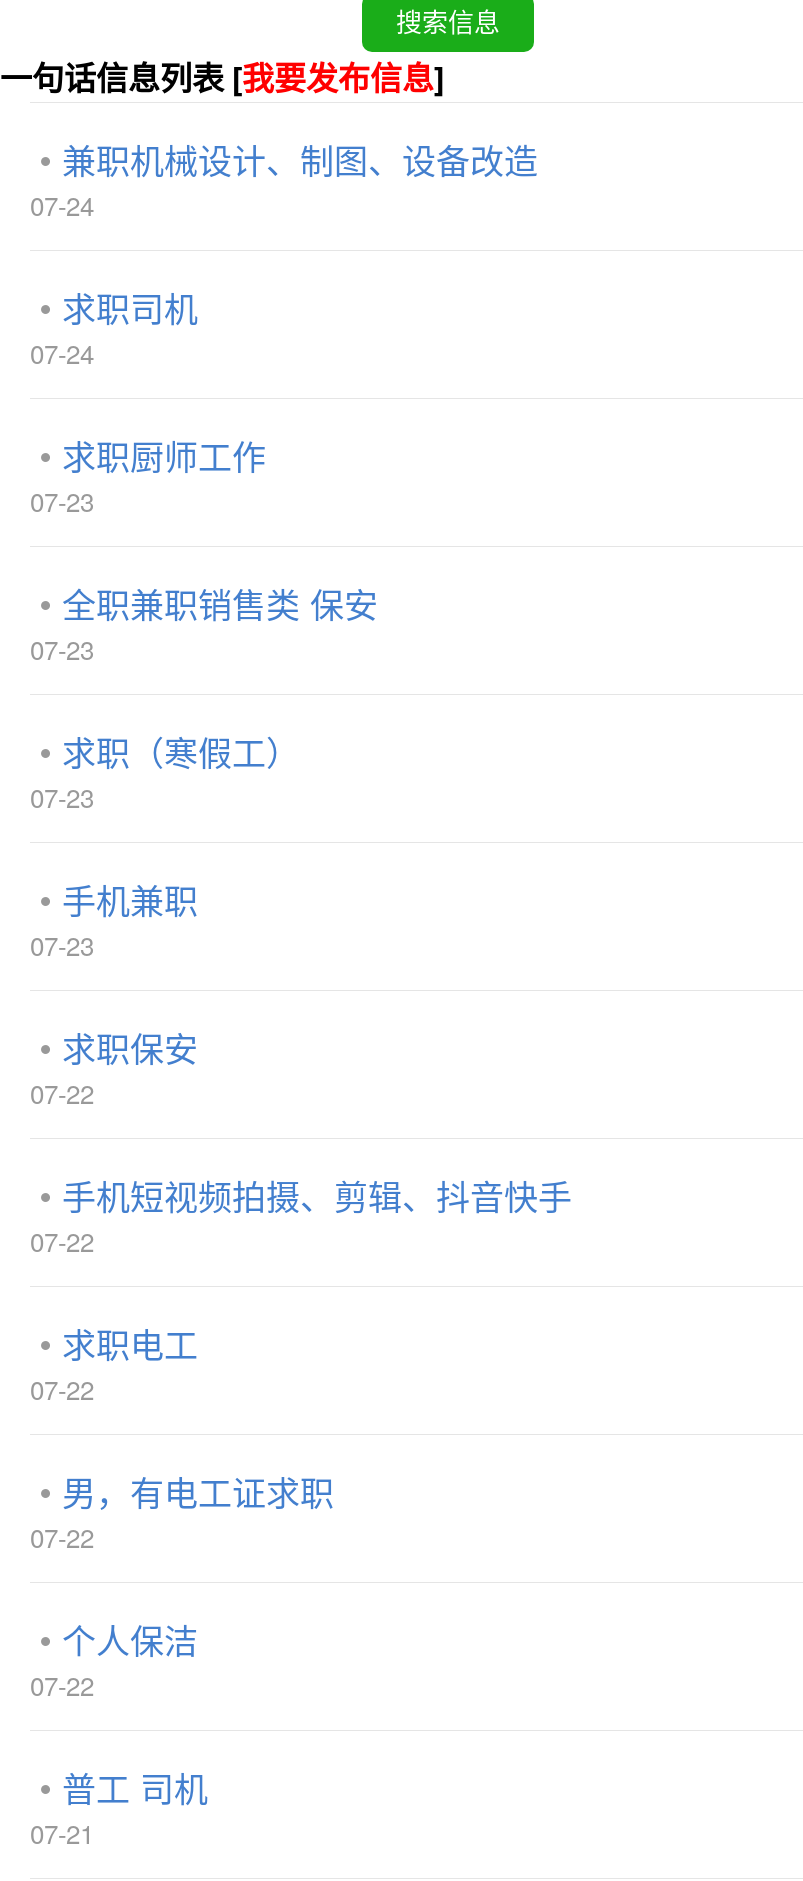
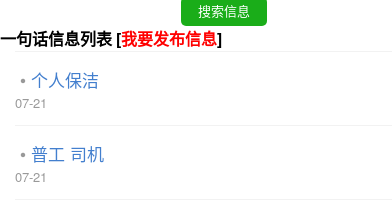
- 兼职机械设计、制图、设备改造
- 07-24
- 求职司机
- 07-24
- 求职厨师工作
- 07-23
- 全职兼职销售类 保安
- 07-23
- 求职（寒假工）
- 07-23
- 手机兼职
- 07-23
- 求职保安
- 07-22
- 手机短视频拍摄、剪辑、抖音快手
- 07-22
- 求职电工
- 07-22
- 男，有电工证求职
- 07-22

- 07-22
+ 07-21
